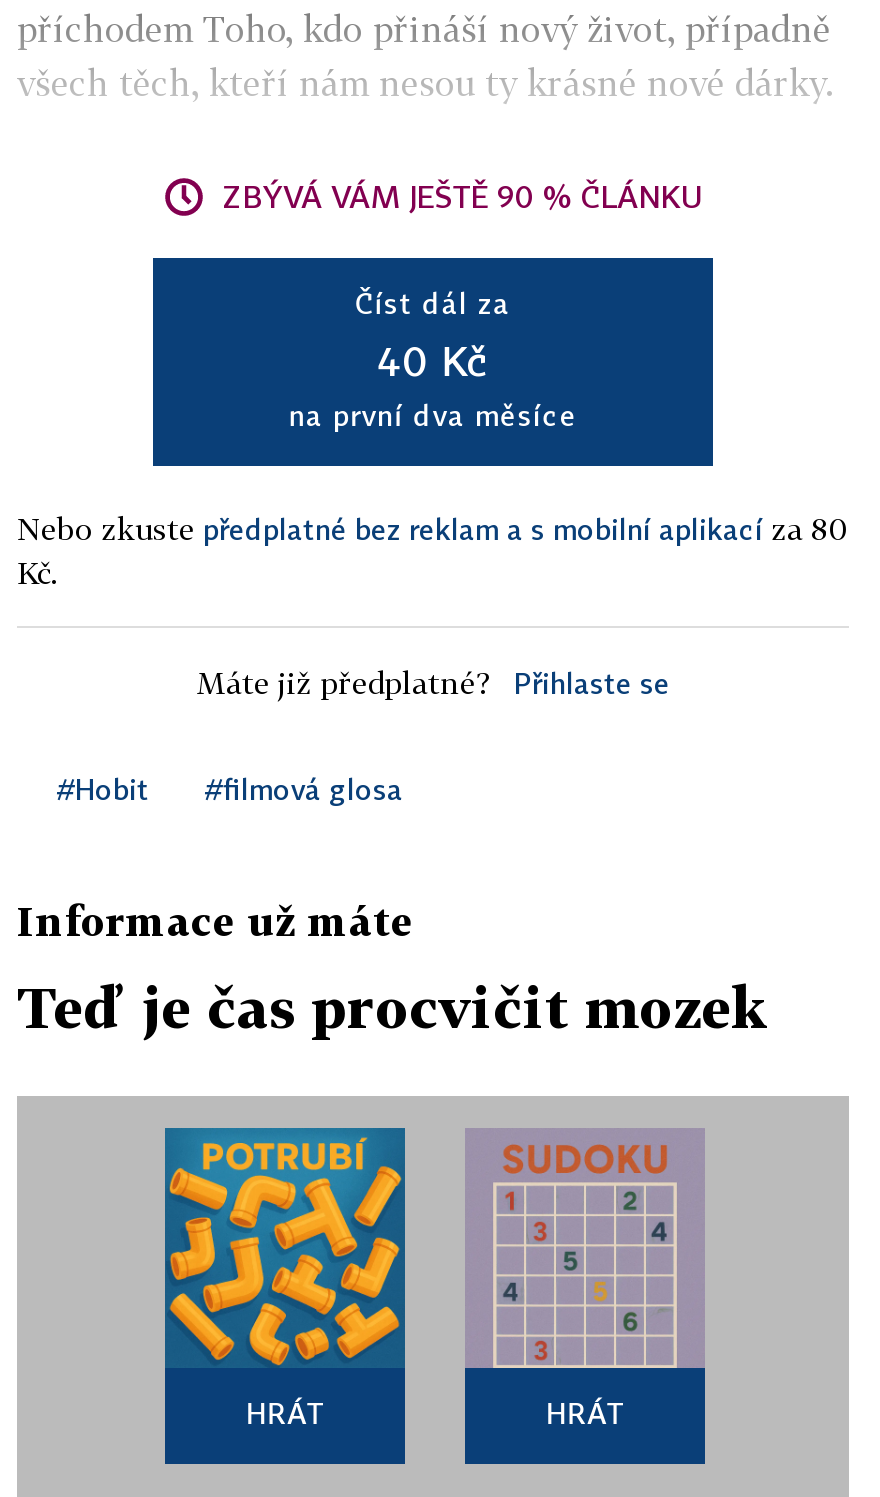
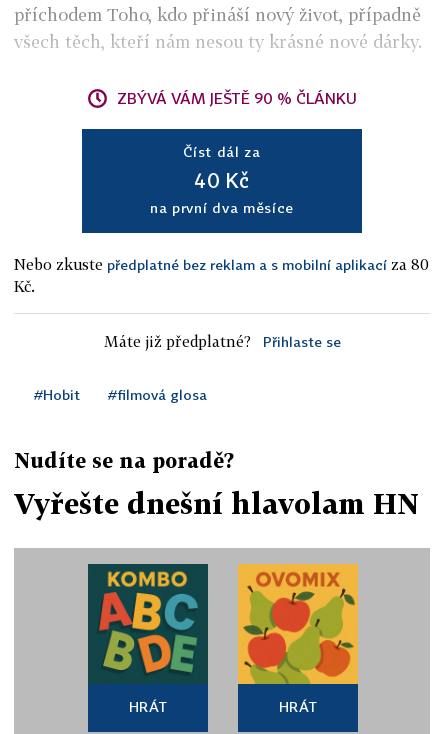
- Informace už máte
+ Nudíte se na poradě?

- Teď je čas procvičit mozek
+ Vyřešte dnešní hlavolam HN

- [image]
+ [image]

- [image]
+ [image]
